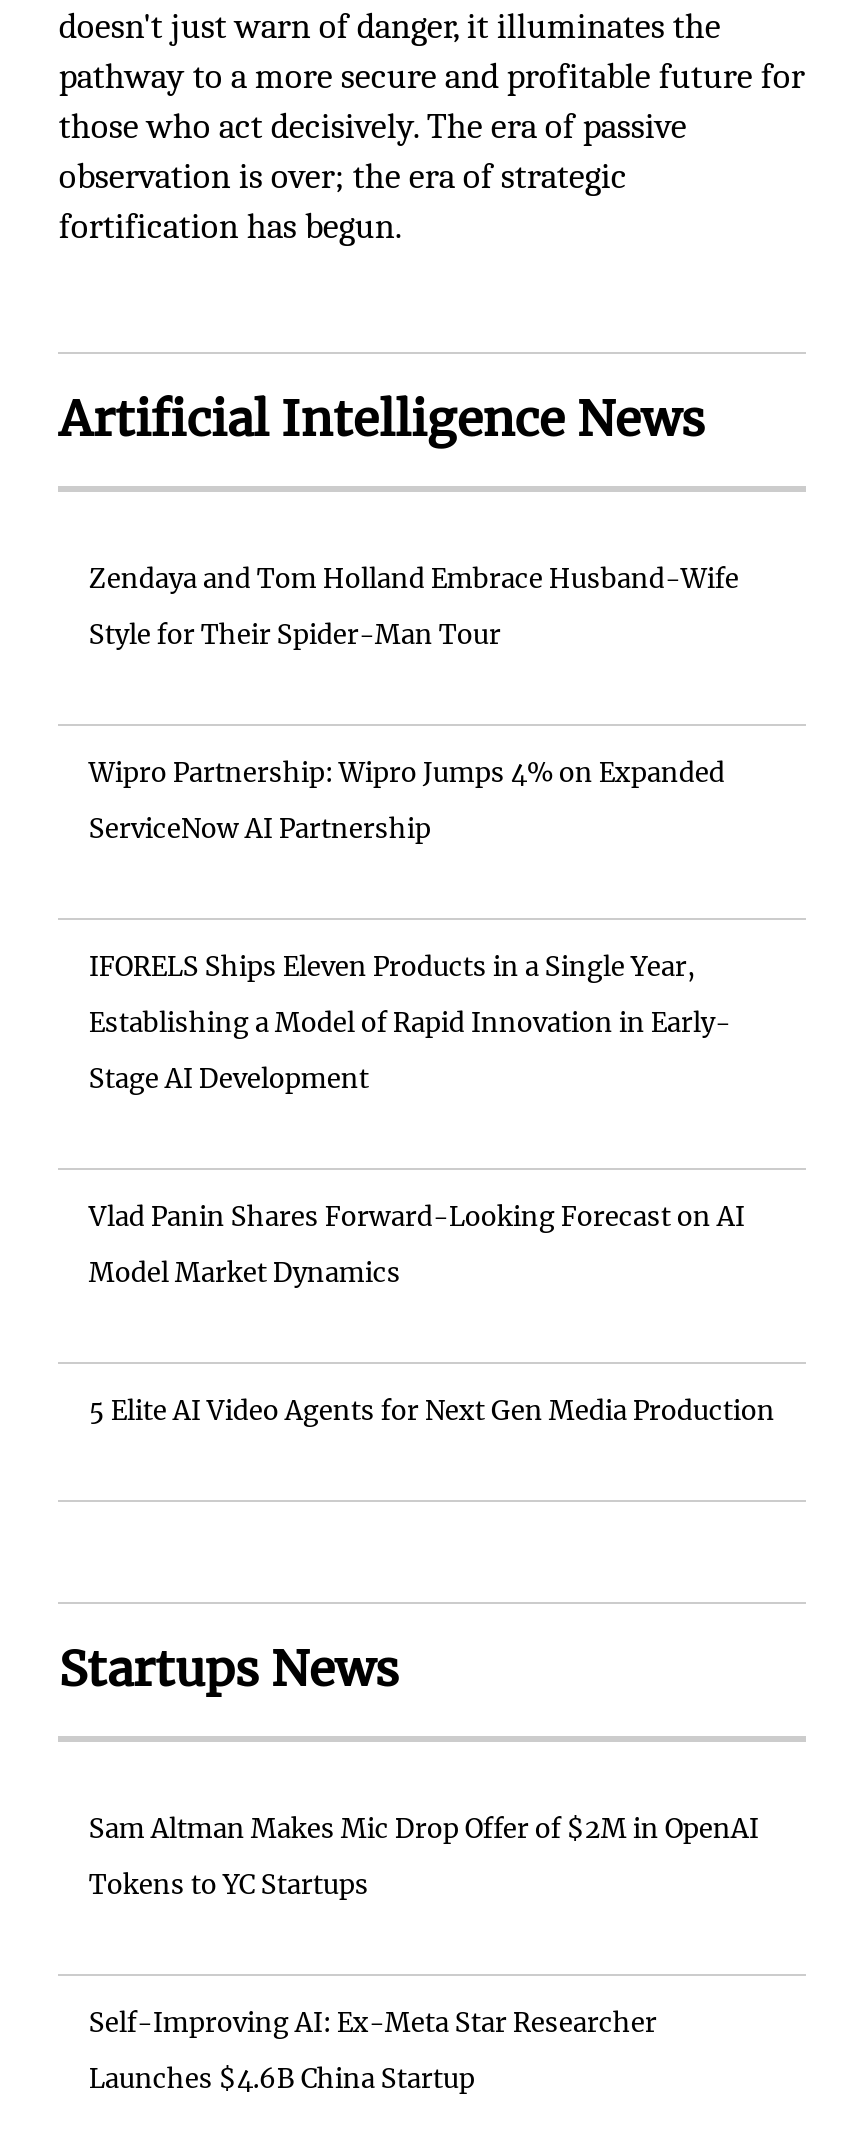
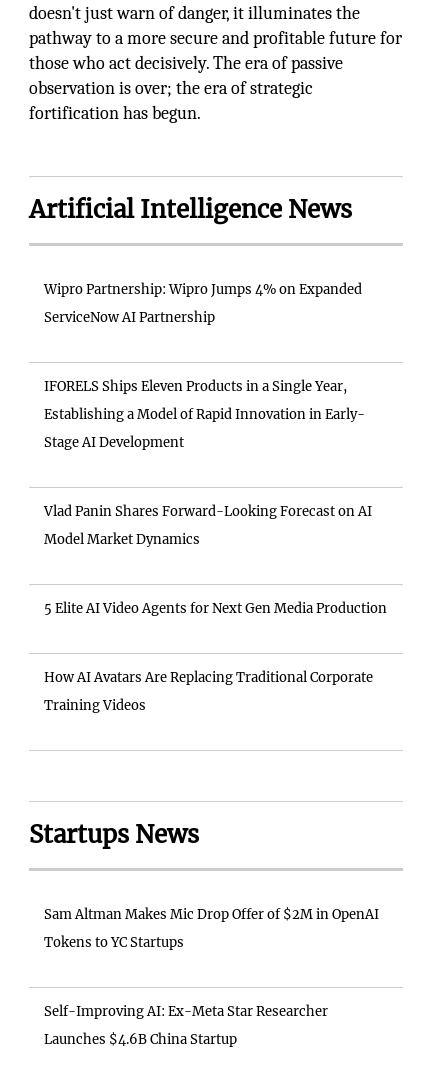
- Zendaya and Tom Holland Embrace Husband-Wife
- Style for Their Spider-Man Tour

moved up: Wipro Partnership: Wipro Jumps 4% on Expanded | ServiceNow AI Partnership | IFORELS Ships Eleven Products in a Single Year, | Establishing a Model of Rapid Innovation in Early- | Stage AI Development | Vlad Panin Shares Forward-Looking Forecast on AI | Model Market Dynamics | 5 Elite AI Video Agents for Next Gen Media Production

+ How AI Avatars Are Replacing Traditional Corporate
+ Training Videos
